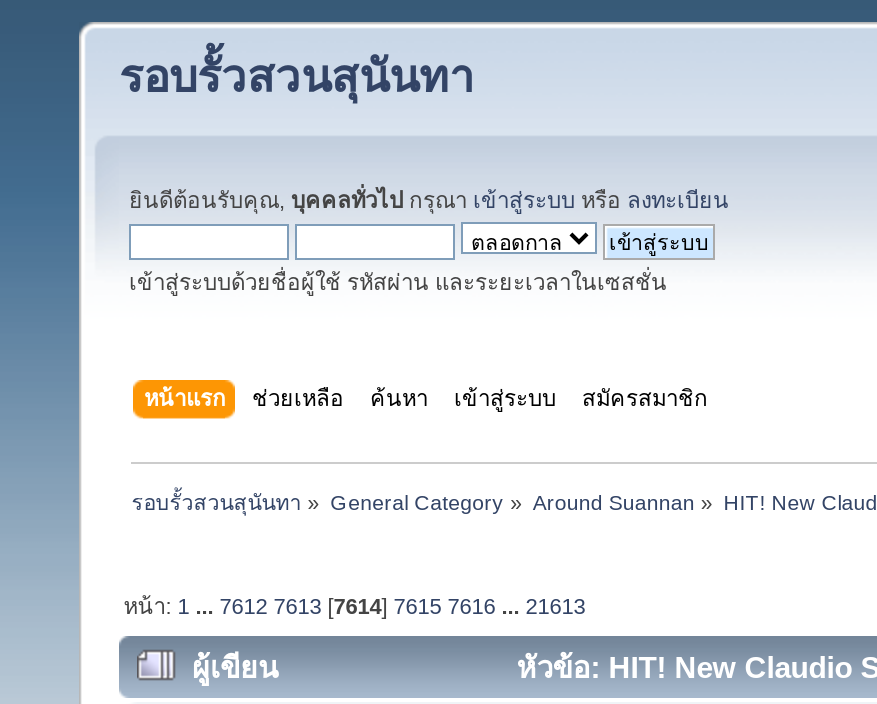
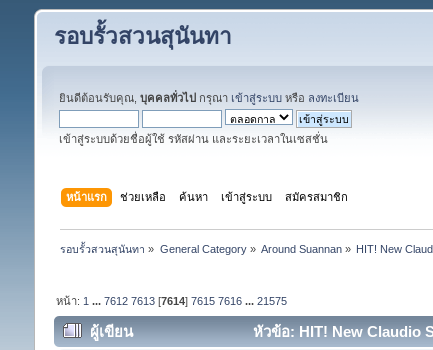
- หน้า: 1 ... 7612 7613 [7614] 7615 7616 ... 21613
+ หน้า: 1 ... 7612 7613 [7614] 7615 7616 ... 21575
